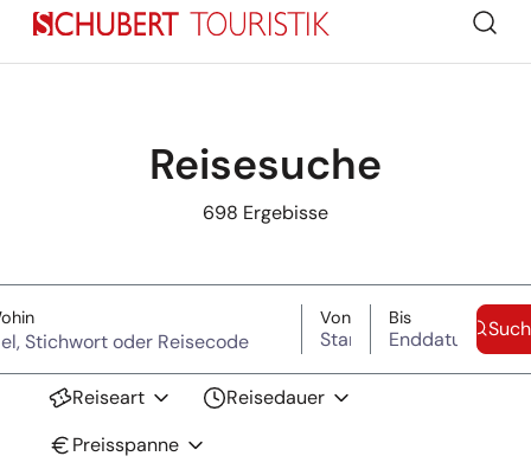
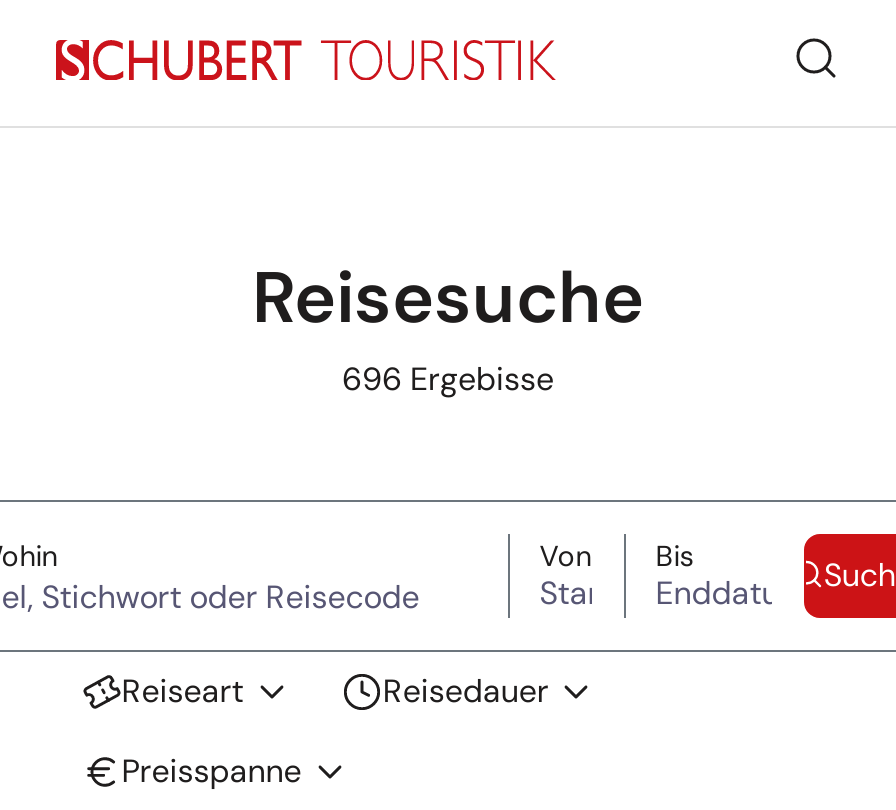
- 698 Ergebisse
+ 696 Ergebisse
